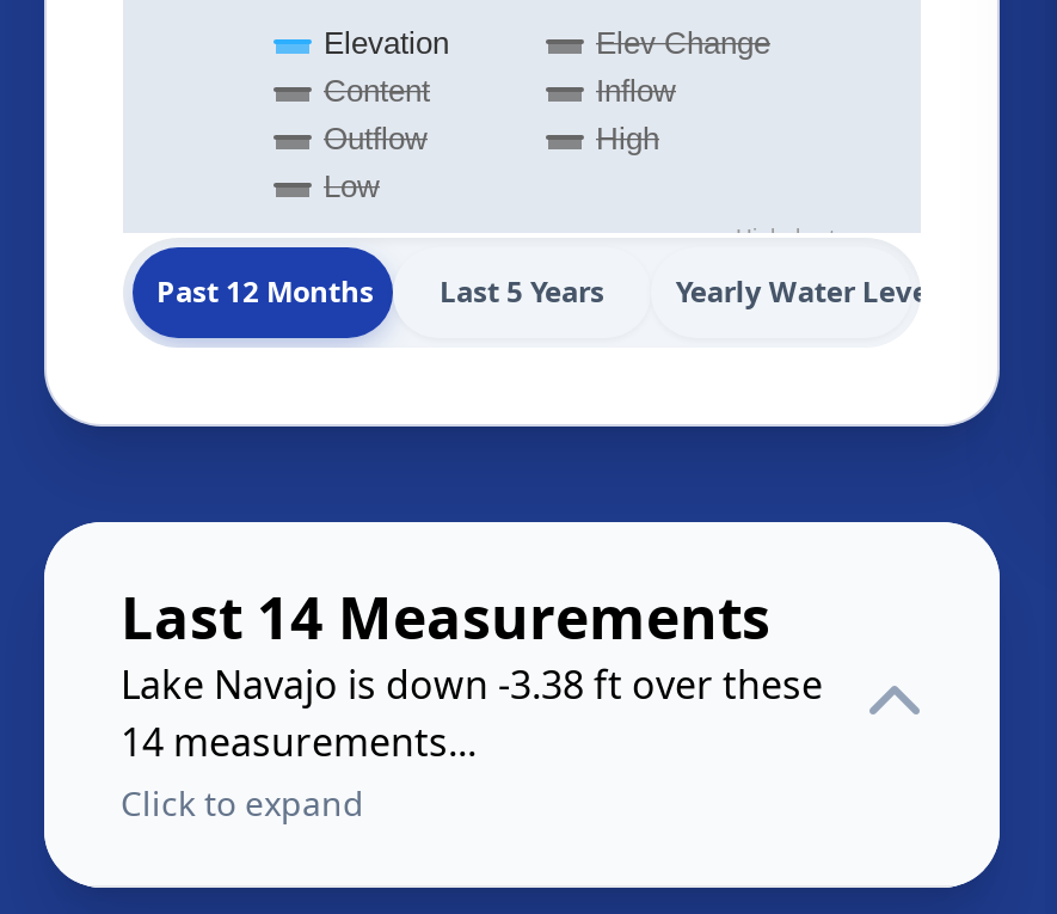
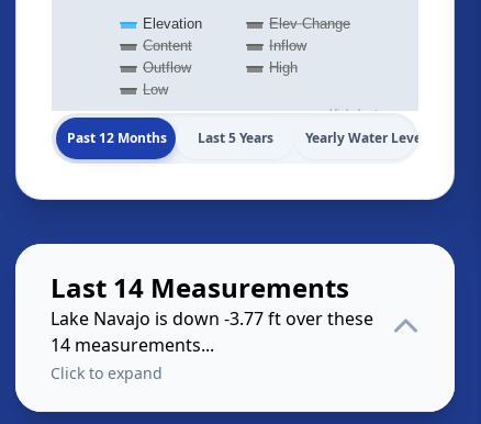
- Lake Navajo is down -3.38 ft over these
+ Lake Navajo is down -3.77 ft over these
